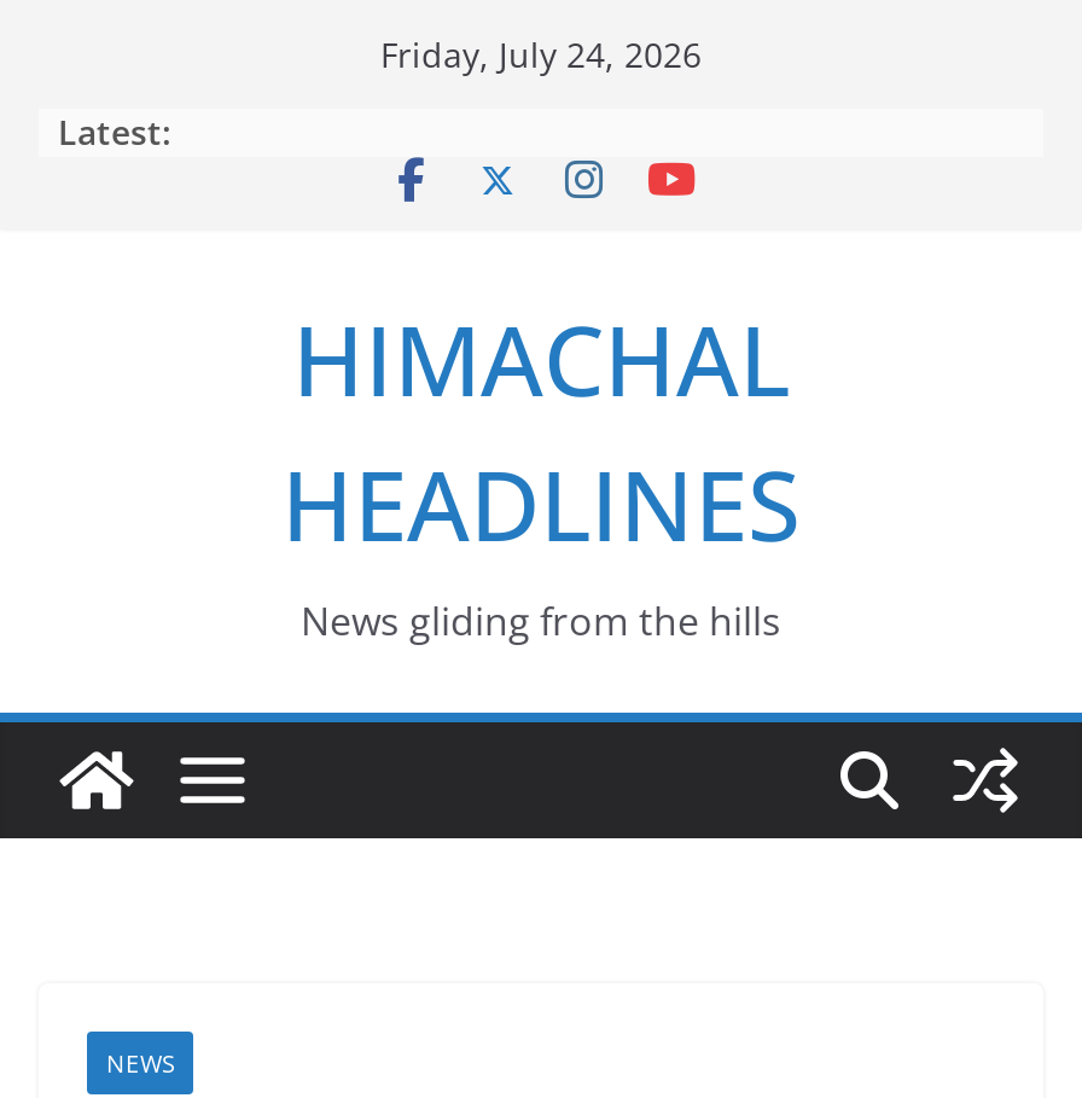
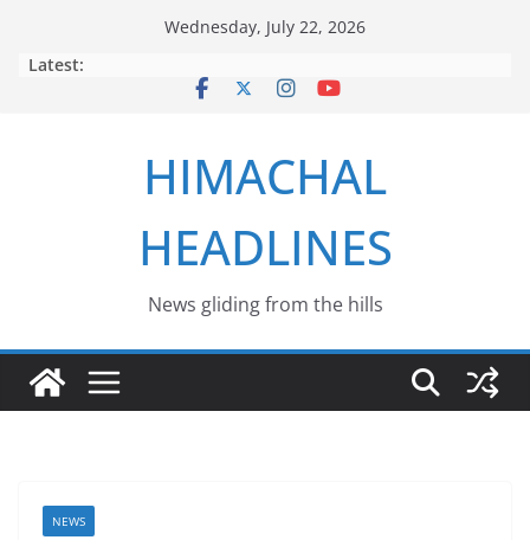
- Friday, July 24, 2026
+ Wednesday, July 22, 2026
